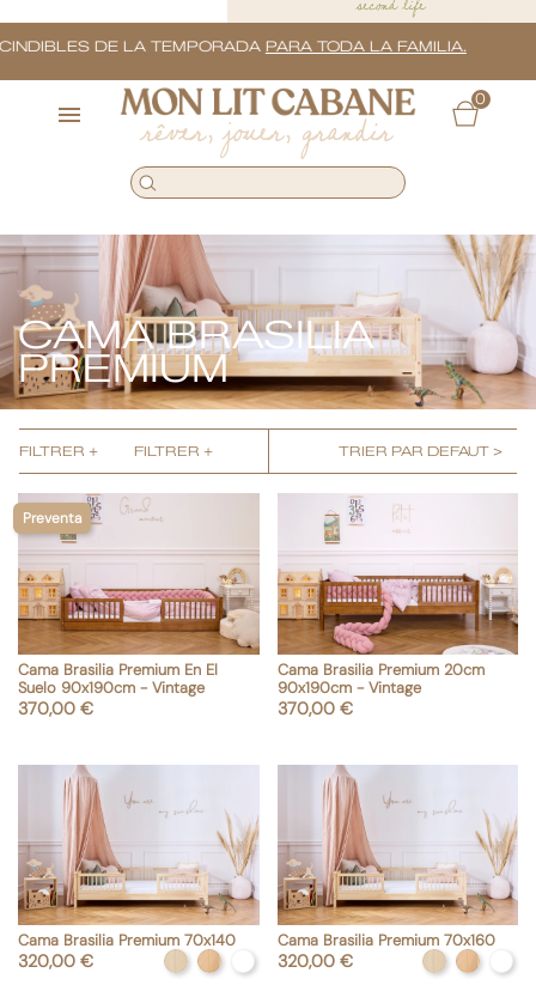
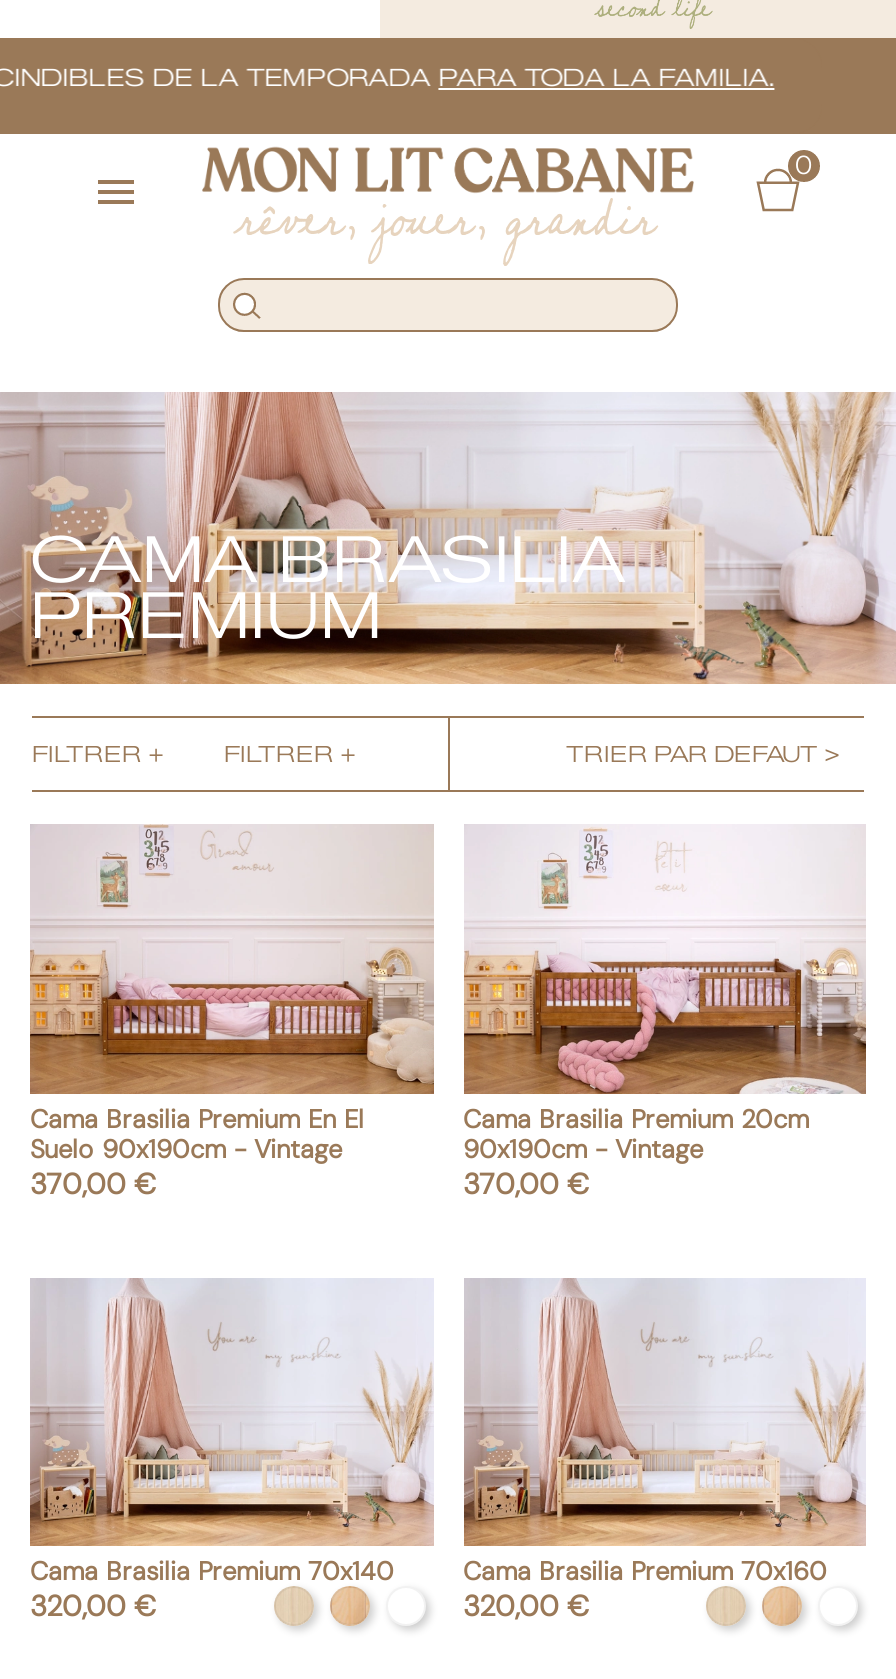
- Preventa
